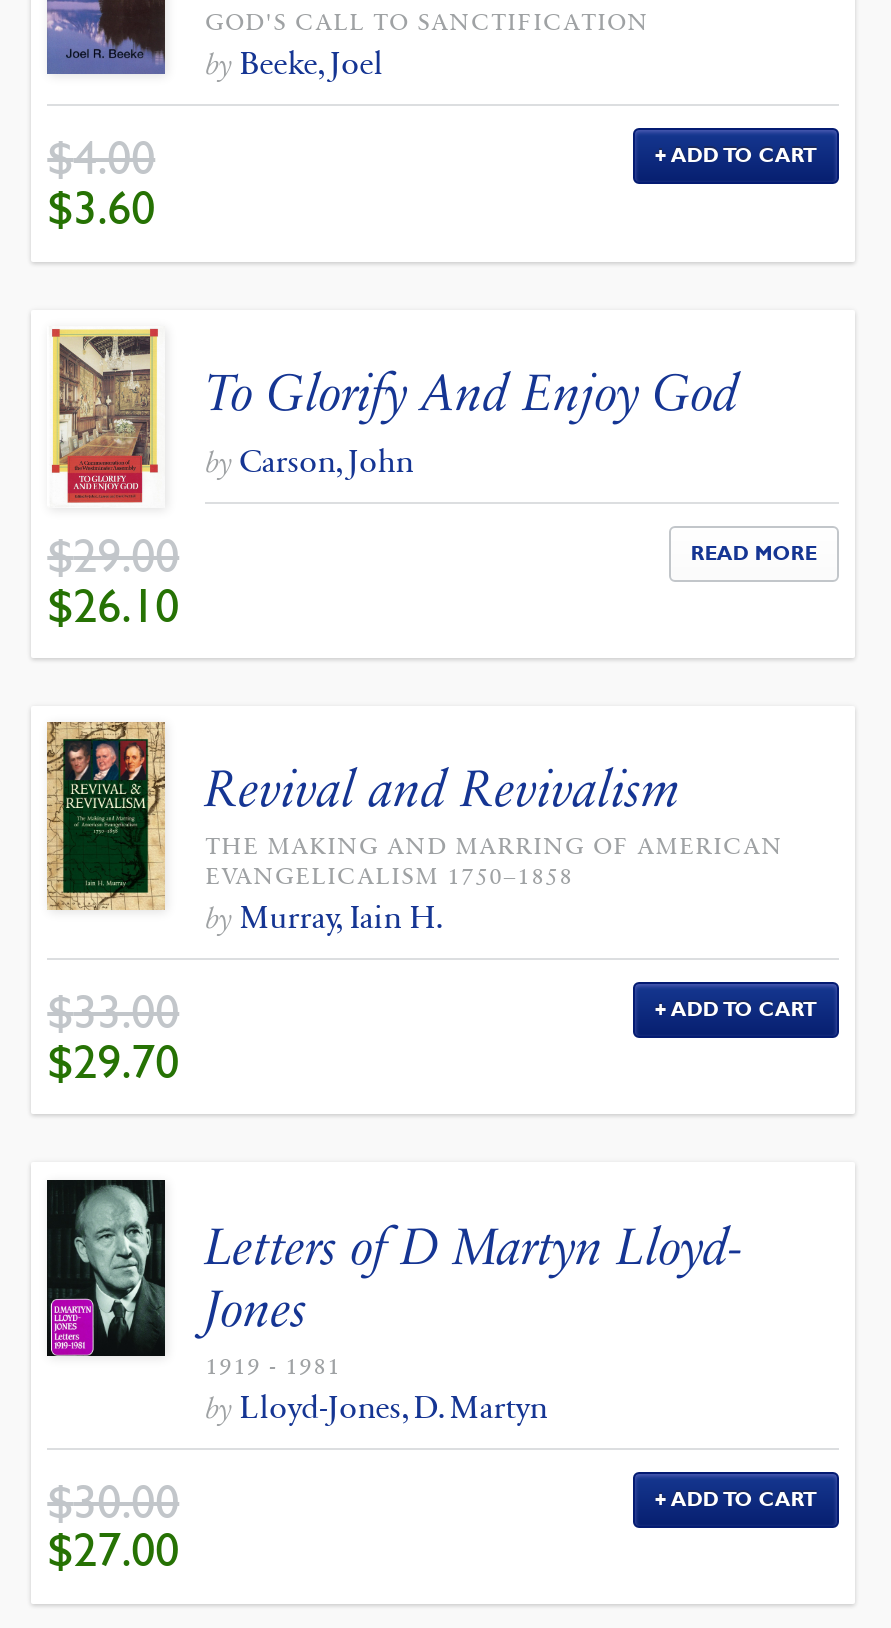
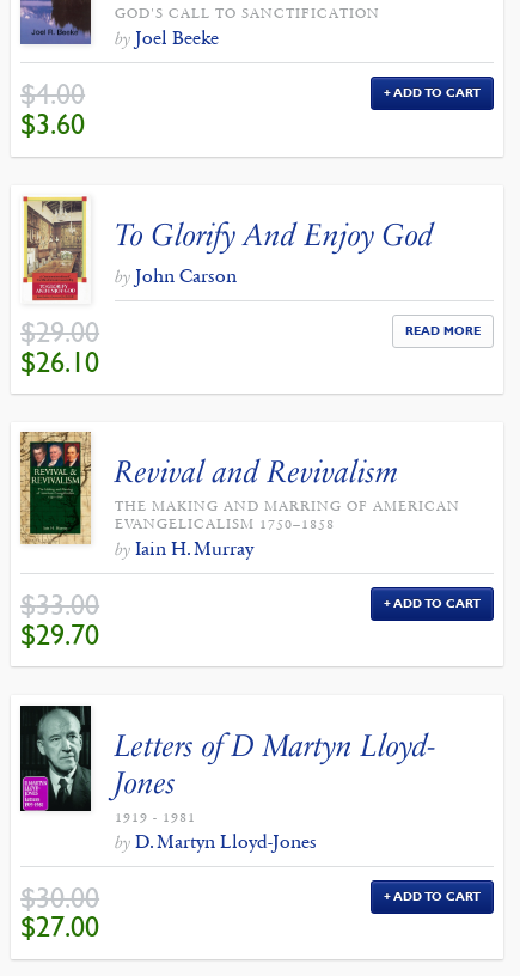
- by Beeke, Joel
+ by Joel Beeke

- by Carson, John
+ by John Carson

- by Murray, Iain H.
+ by Iain H. Murray

- by Lloyd-Jones, D. Martyn
+ by D. Martyn Lloyd-Jones
